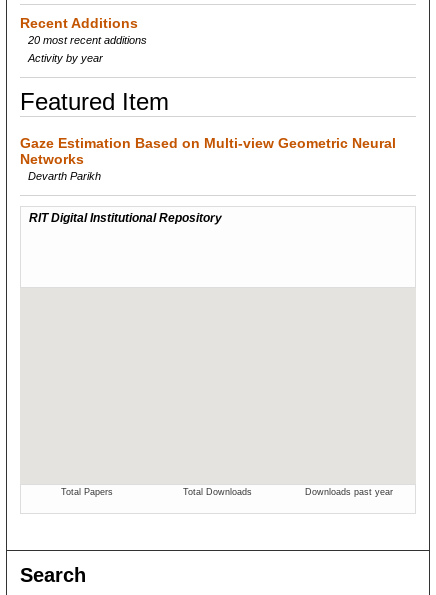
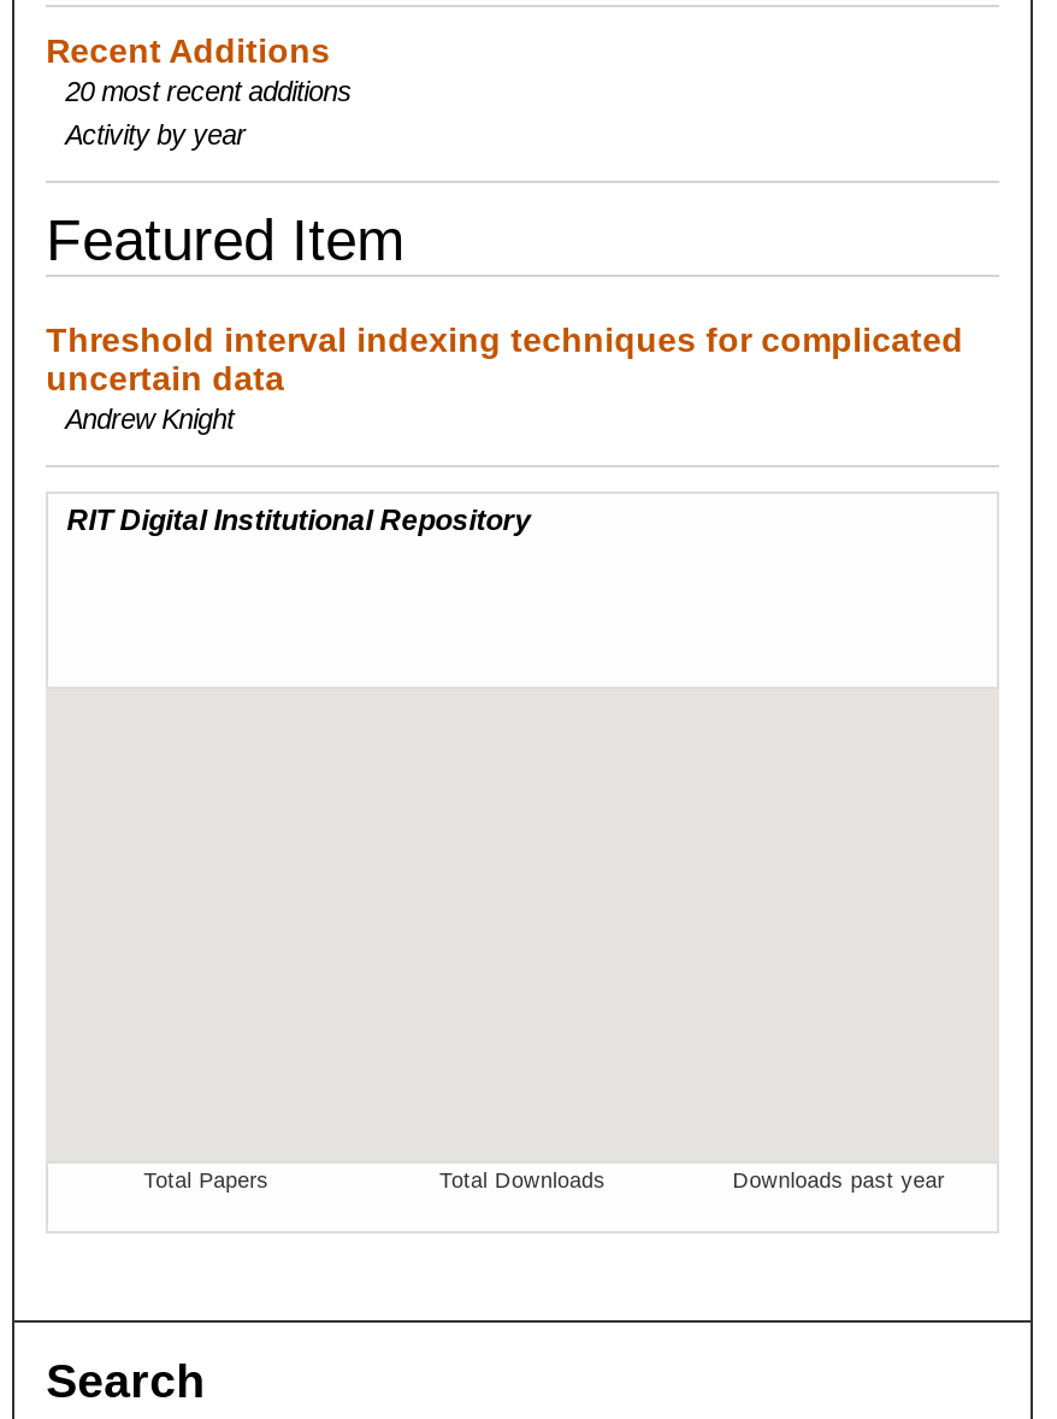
- Gaze Estimation Based on Multi-view Geometric Neural
- Networks
- Devarth Parikh
+ Threshold interval indexing techniques for complicated
+ uncertain data
+ Andrew Knight
